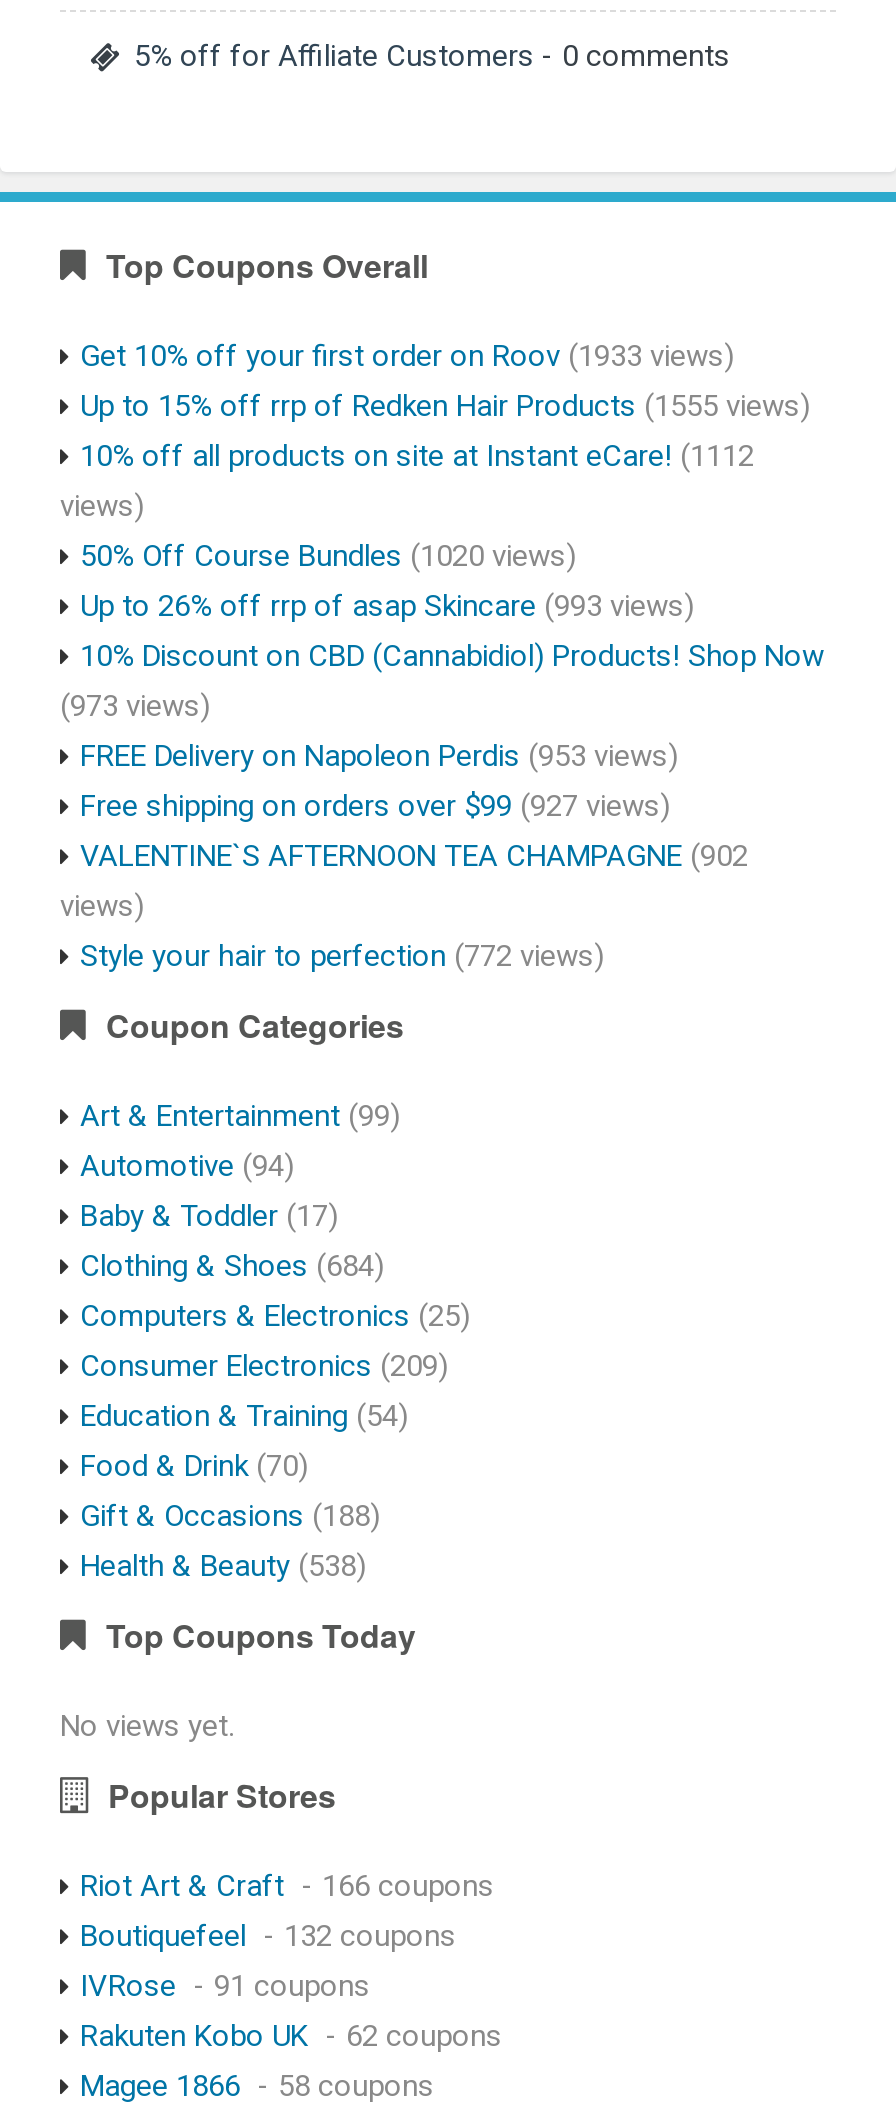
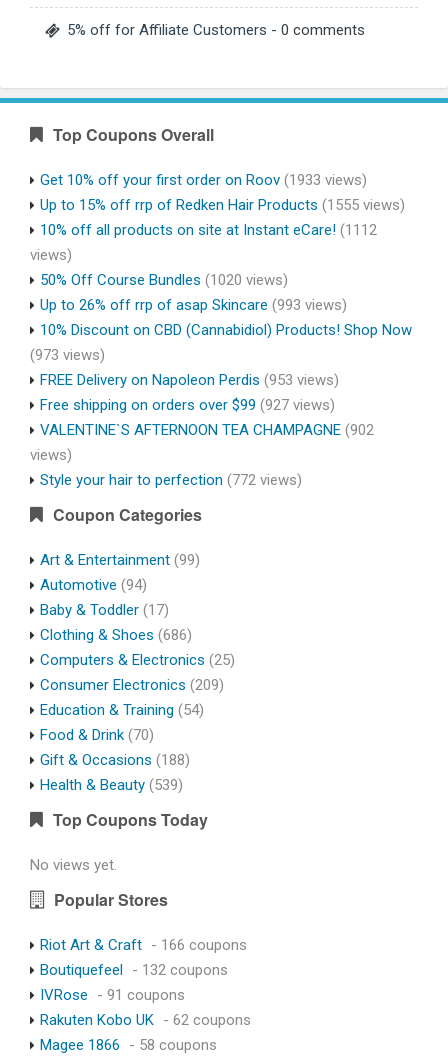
- Clothing & Shoes (684)
+ Clothing & Shoes (686)

- Health & Beauty (538)
+ Health & Beauty (539)
